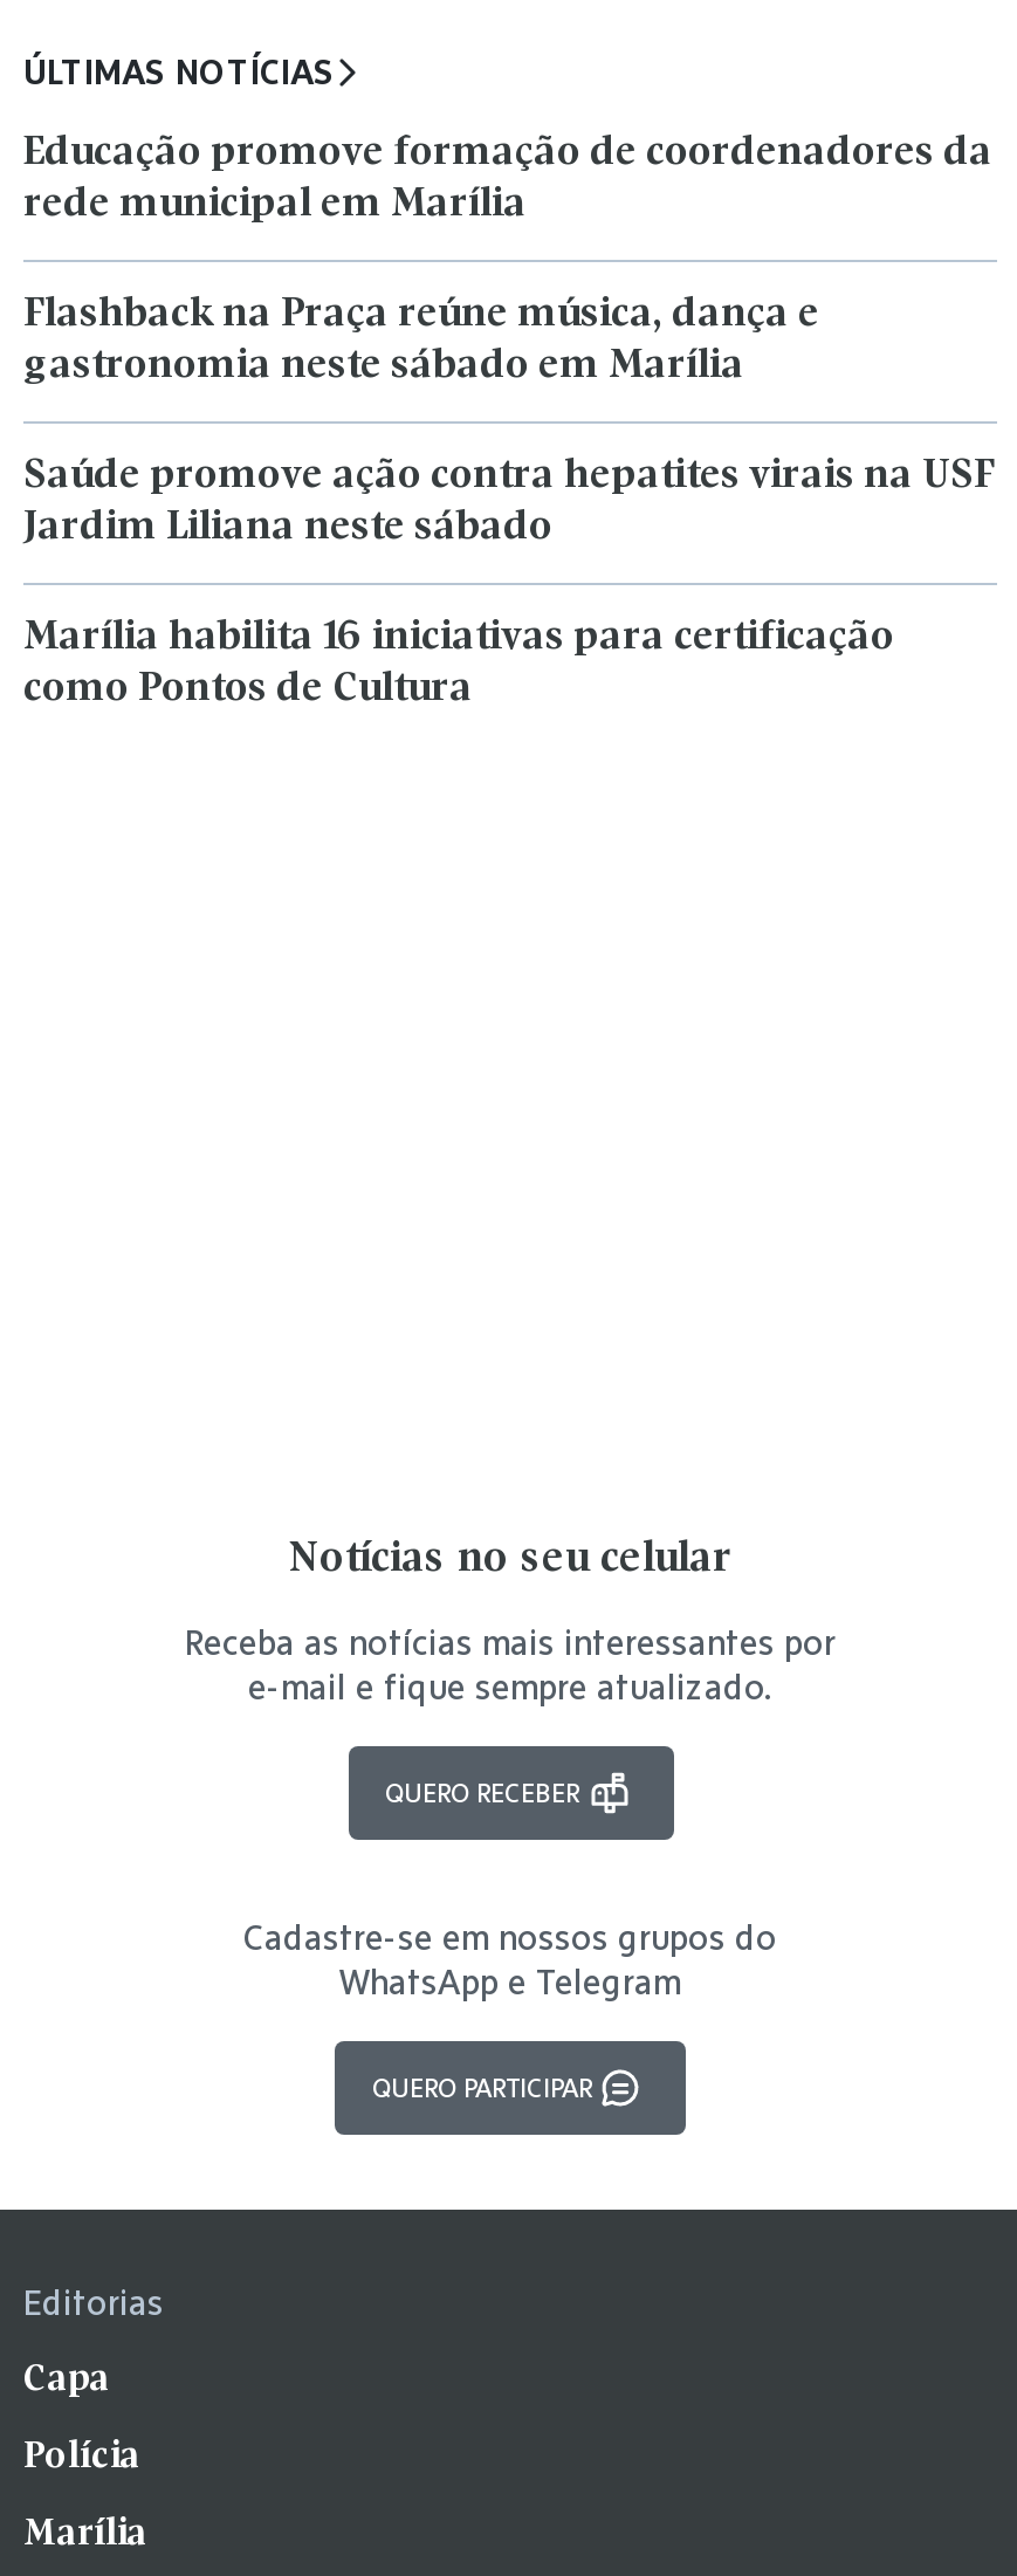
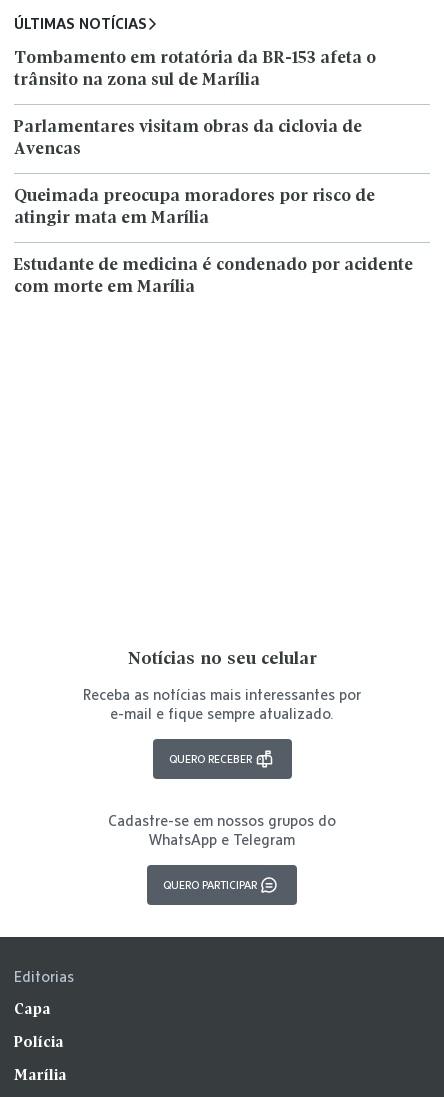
- Educação promove formação de coordenadores da
- rede municipal em Marília
+ Tombamento em rotatória da BR-153 afeta o
+ trânsito na zona sul de Marília

- Flashback na Praça reúne música, dança e
- gastronomia neste sábado em Marília
+ Parlamentares visitam obras da ciclovia de
+ Avencas

- Saúde promove ação contra hepatites virais na USF
- Jardim Liliana neste sábado
+ Queimada preocupa moradores por risco de
+ atingir mata em Marília

- Marília habilita 16 iniciativas para certificação
- como Pontos de Cultura
+ Estudante de medicina é condenado por acidente
+ com morte em Marília
